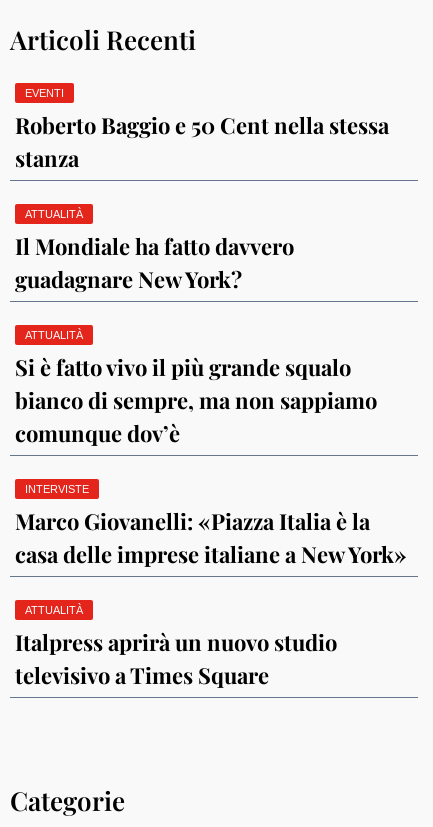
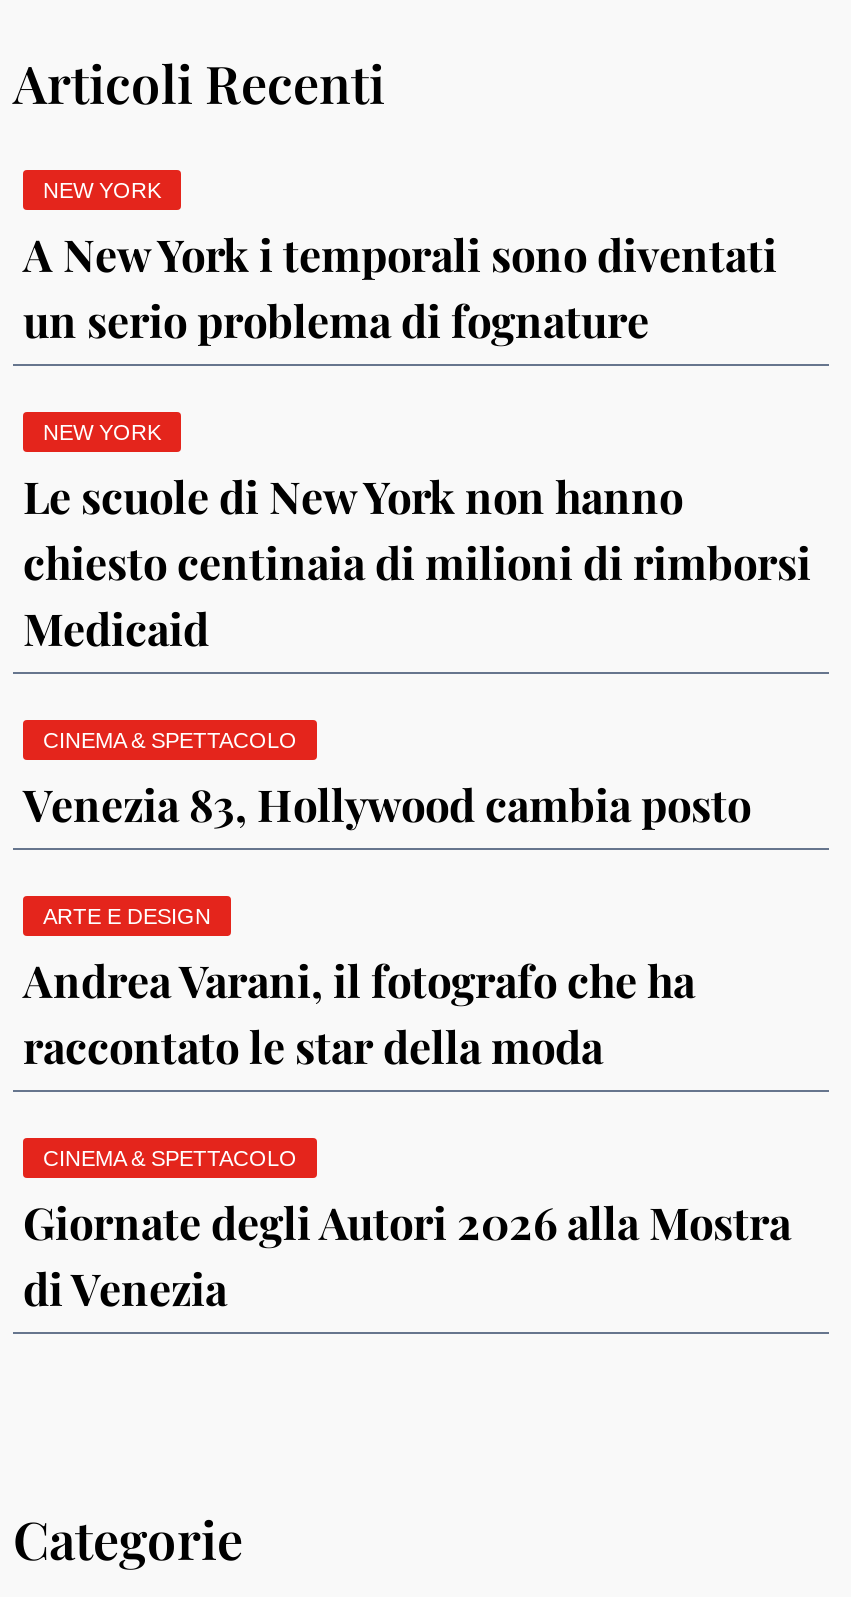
- EVENTI
- Roberto Baggio e 50 Cent nella stessa
- stanza
+ NEW YORK
+ A New York i temporali sono diventati
+ un serio problema di fognature

- ATTUALITÀ
- Il Mondiale ha fatto davvero
- guadagnare New York?
+ NEW YORK
+ Le scuole di New York non hanno
+ chiesto centinaia di milioni di rimborsi
+ Medicaid

- ATTUALITÀ
- Si è fatto vivo il più grande squalo
- bianco di sempre, ma non sappiamo
- comunque dov’è
+ CINEMA & SPETTACOLO
+ Venezia 83, Hollywood cambia posto

- INTERVISTE
- Marco Giovanelli: «Piazza Italia è la
- casa delle imprese italiane a New York»
+ ARTE E DESIGN
+ Andrea Varani, il fotografo che ha
+ raccontato le star della moda

- ATTUALITÀ
- Italpress aprirà un nuovo studio
- televisivo a Times Square
+ CINEMA & SPETTACOLO
+ Giornate degli Autori 2026 alla Mostra
+ di Venezia
